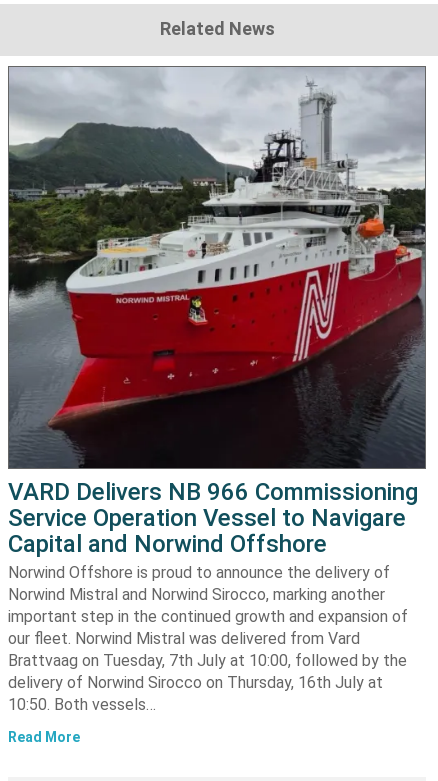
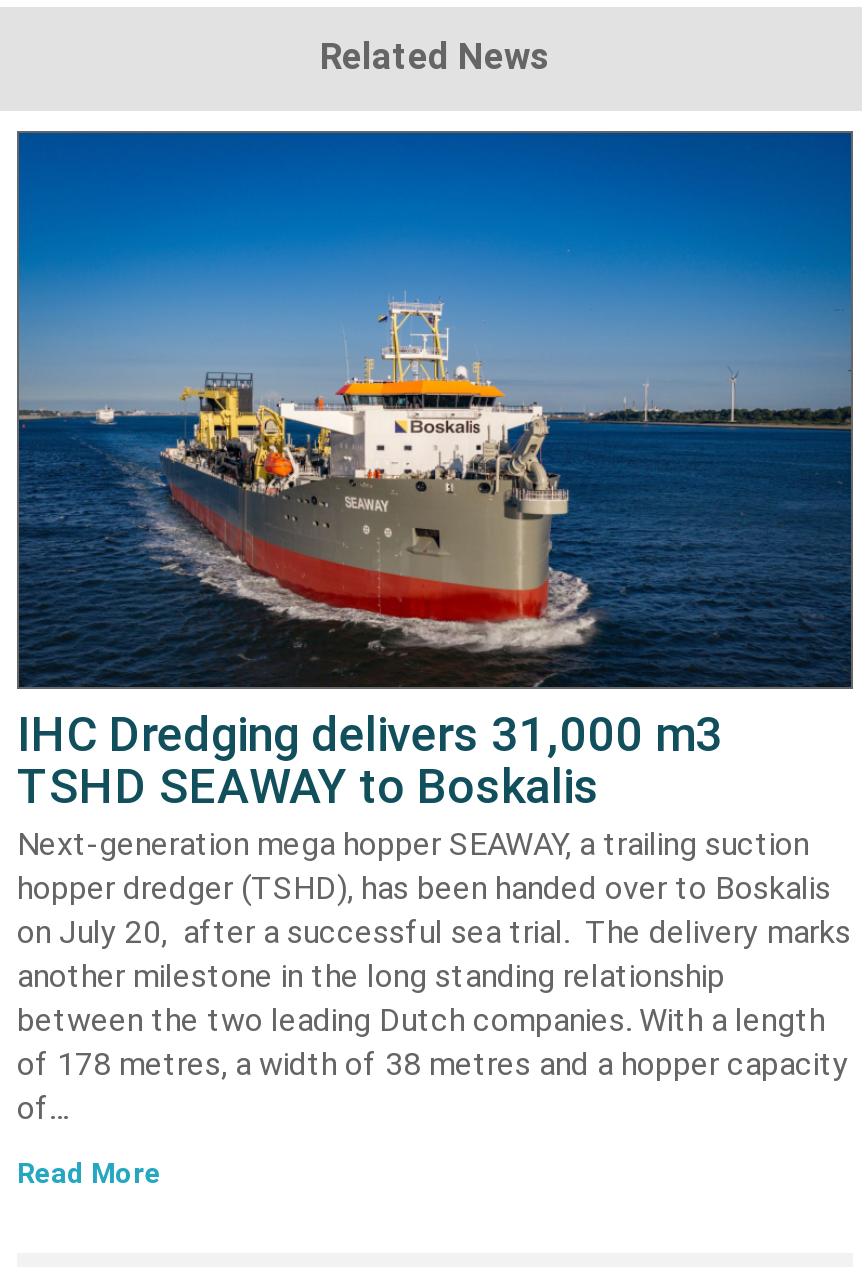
- [image]
+ [image]

- VARD Delivers NB 966 Commissioning
- Service Operation Vessel to Navigare
- Capital and Norwind Offshore
- Norwind Offshore is proud to announce the delivery of
- Norwind Mistral and Norwind Sirocco, marking another
- important step in the continued growth and expansion of
- our fleet. Norwind Mistral was delivered from Vard
- Brattvaag on Tuesday, 7th July at 10:00, followed by the
- delivery of Norwind Sirocco on Thursday, 16th July at
- 10:50. Both vessels…
+ IHC Dredging delivers 31,000 m3
+ TSHD SEAWAY to Boskalis
+ Next-generation mega hopper SEAWAY, a trailing suction
+ hopper dredger (TSHD), has been handed over to Boskalis
+ on July 20, after a successful sea trial. The delivery marks
+ another milestone in the long standing relationship
+ between the two leading Dutch companies. With a length
+ of 178 metres, a width of 38 metres and a hopper capacity
+ of…
